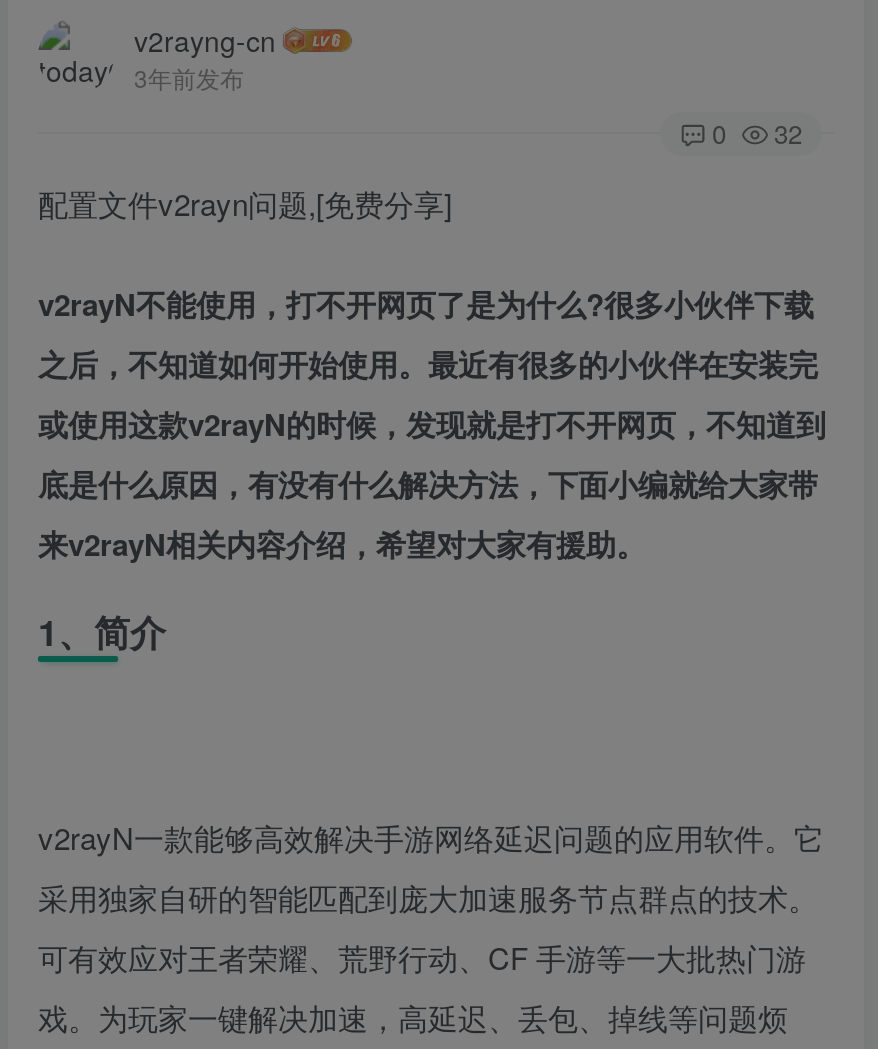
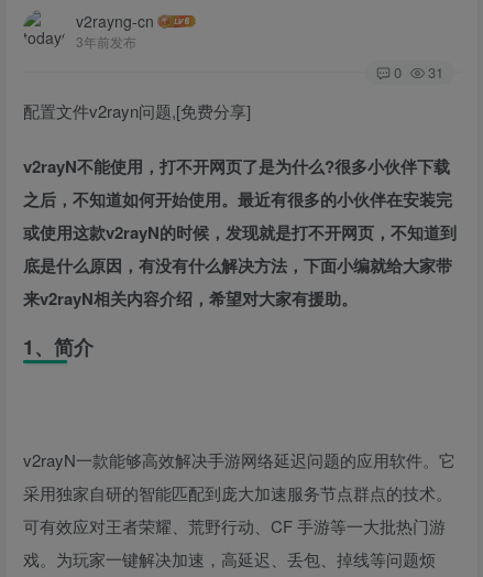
- 0 32
+ 0 31
